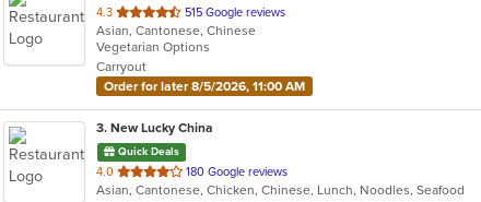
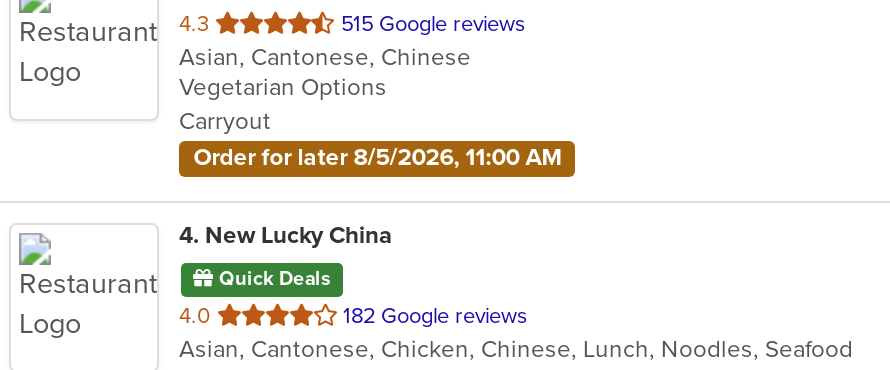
- 3. New Lucky China
+ 4. New Lucky China

- 180 Google reviews
+ 182 Google reviews
